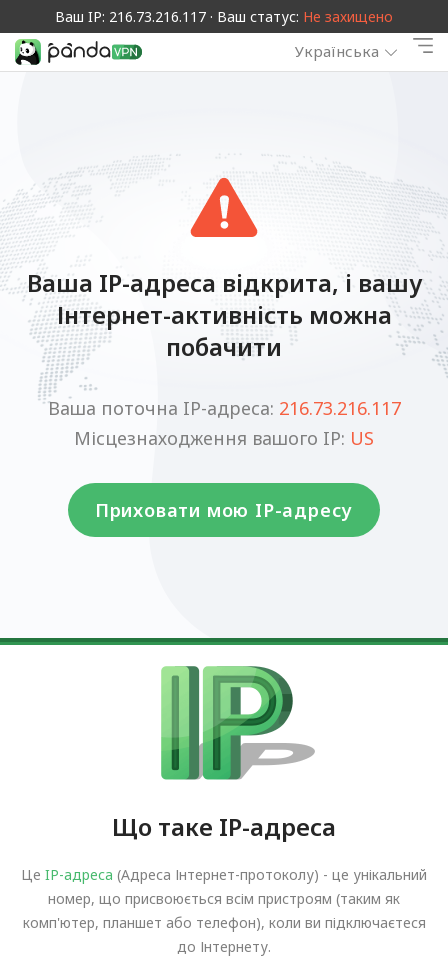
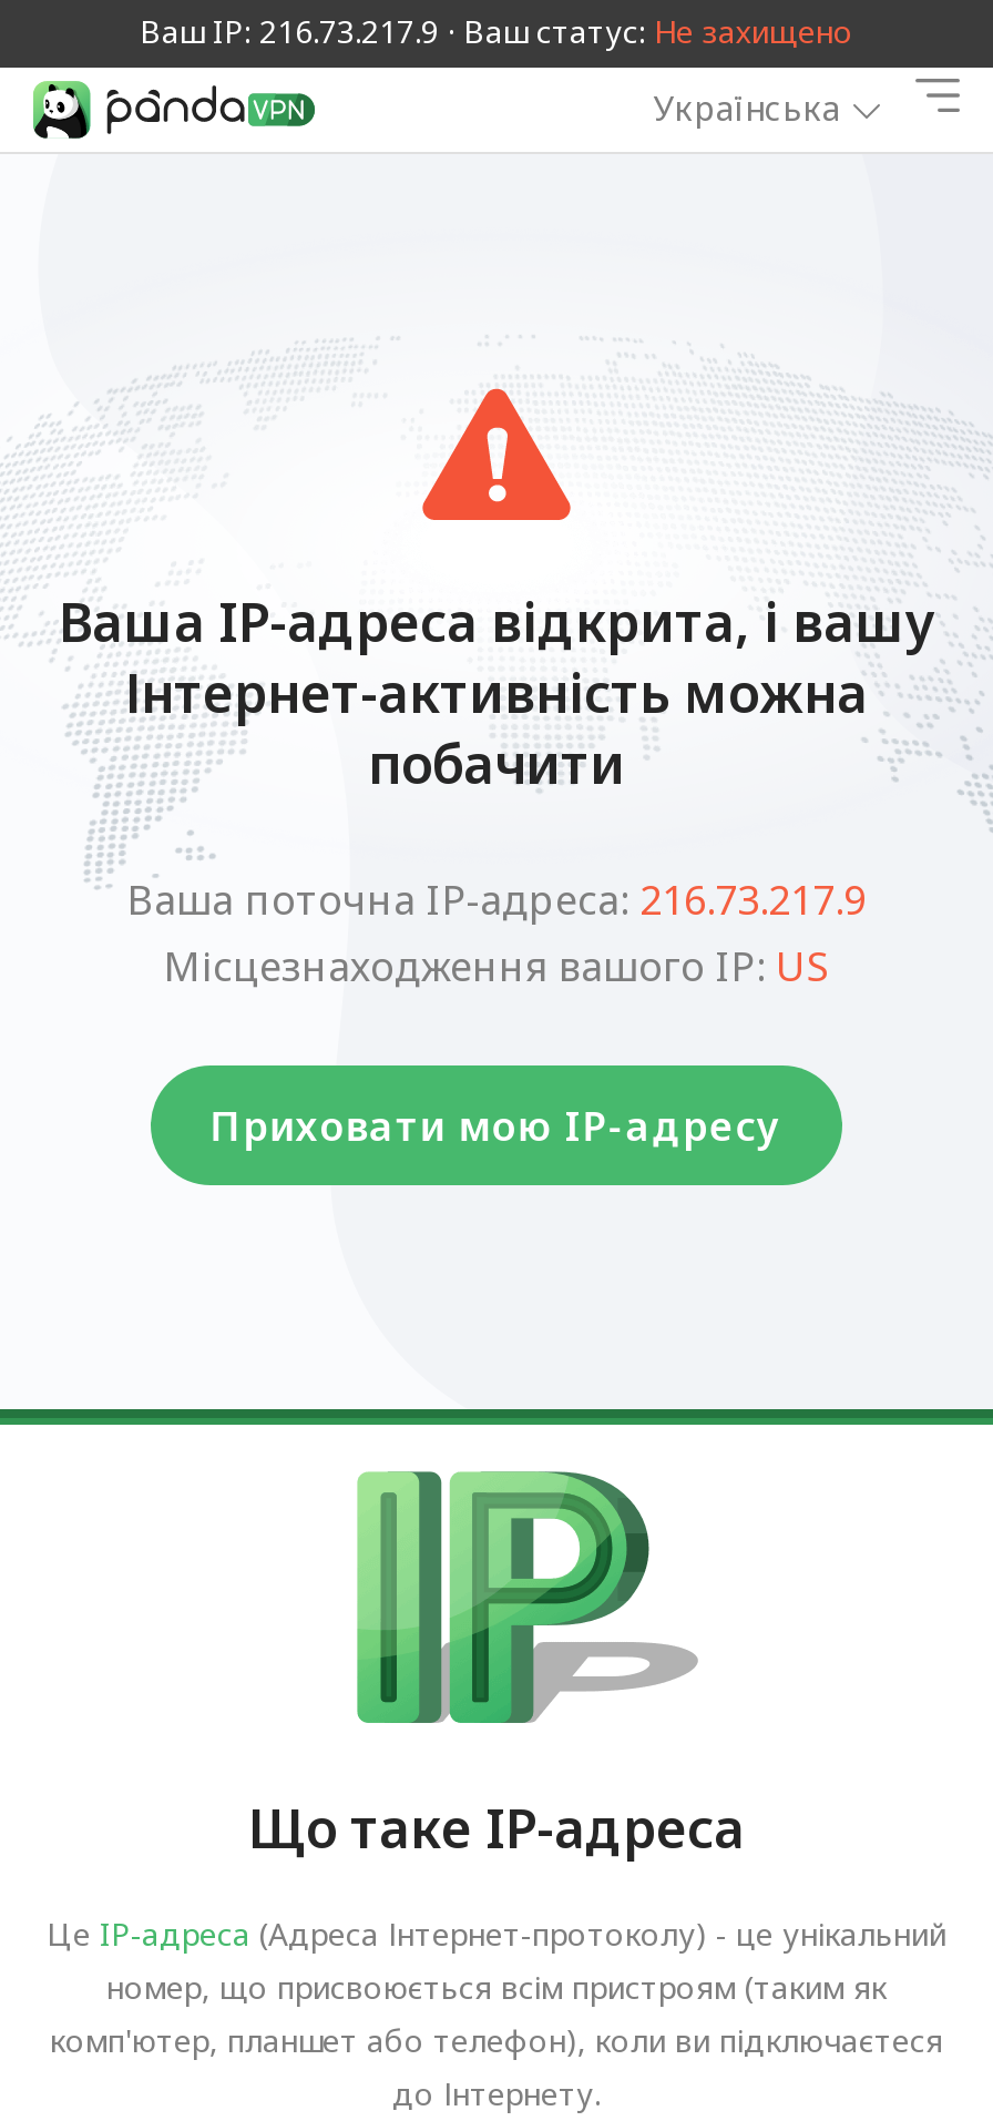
- Ваш IP: 216.73.216.117 · Ваш статус: Не захищено
+ Ваш IP: 216.73.217.9 · Ваш статус: Не захищено

- Ваша поточна IP-адреса: 216.73.216.117
+ Ваша поточна IP-адреса: 216.73.217.9
